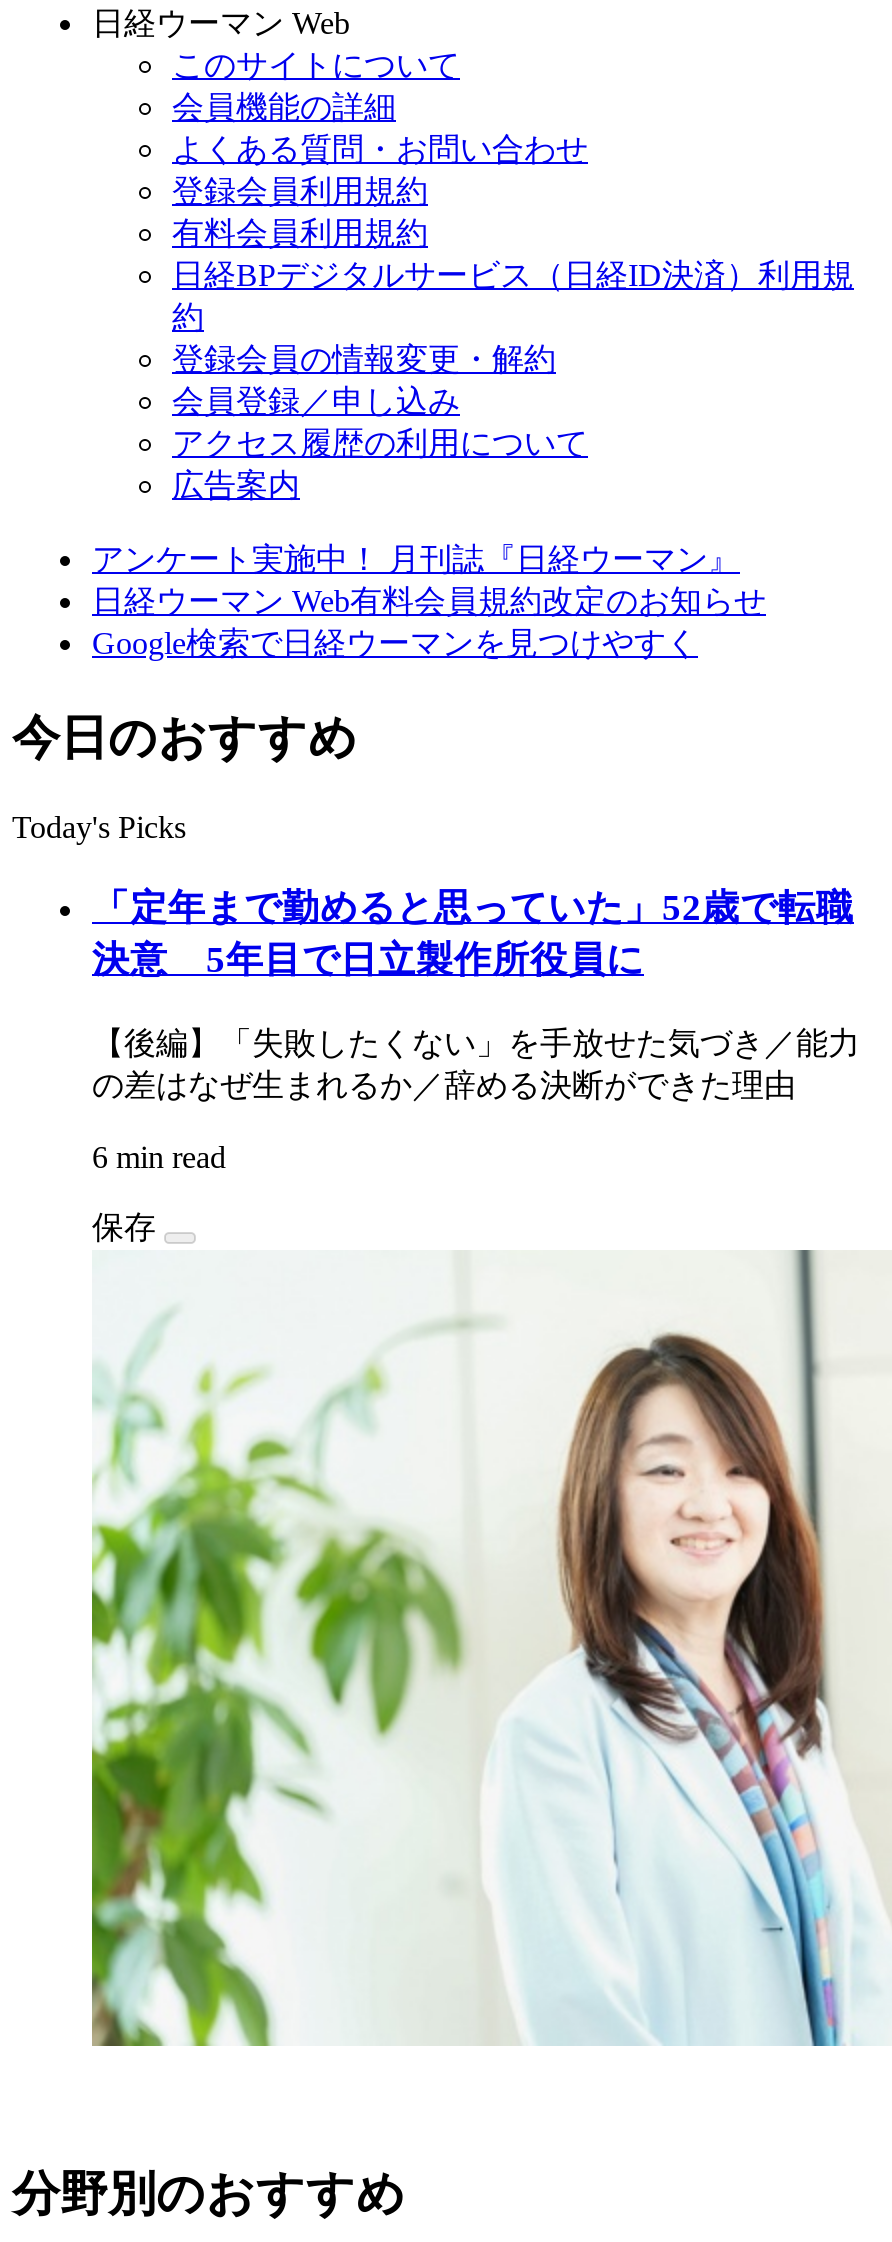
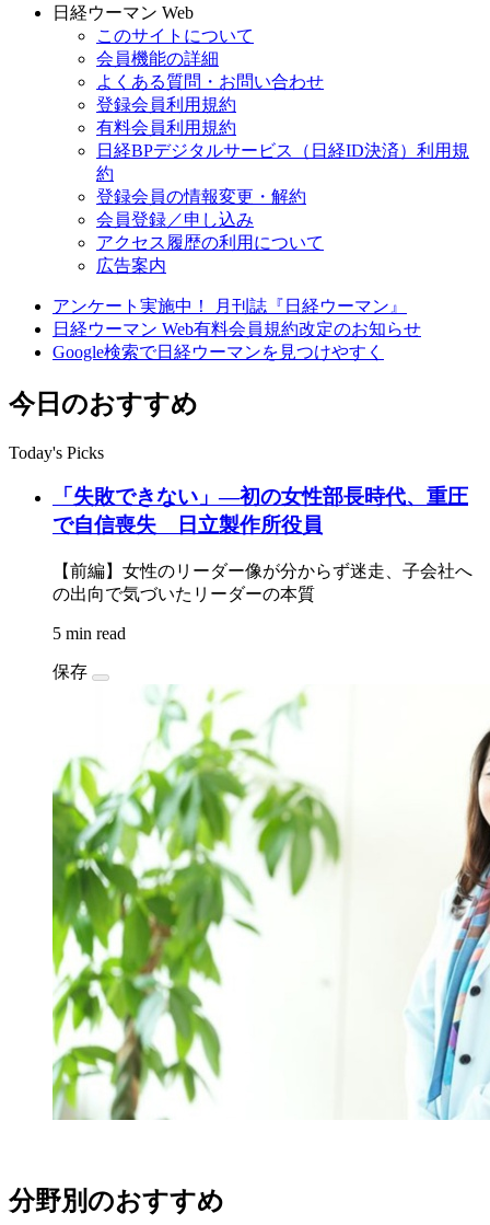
- 「定年まで勤めると思っていた」52歳で転職
- 決意 5年目で日立製作所役員に
+ 「失敗できない」―初の女性部長時代、重圧
+ で自信喪失 日立製作所役員

- 【後編】「失敗したくない」を手放せた気づき／能力
- の差はなぜ生まれるか／辞める決断ができた理由
+ 【前編】女性のリーダー像が分からず迷走、子会社へ
+ の出向で気づいたリーダーの本質

- 6 min read
+ 5 min read

- [image]
+ [image]
